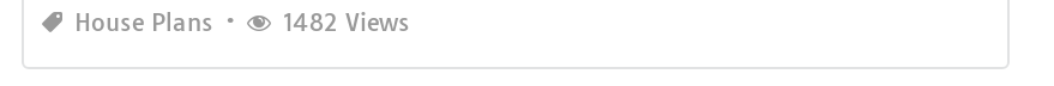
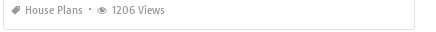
- 1482 Views
+ 1206 Views
